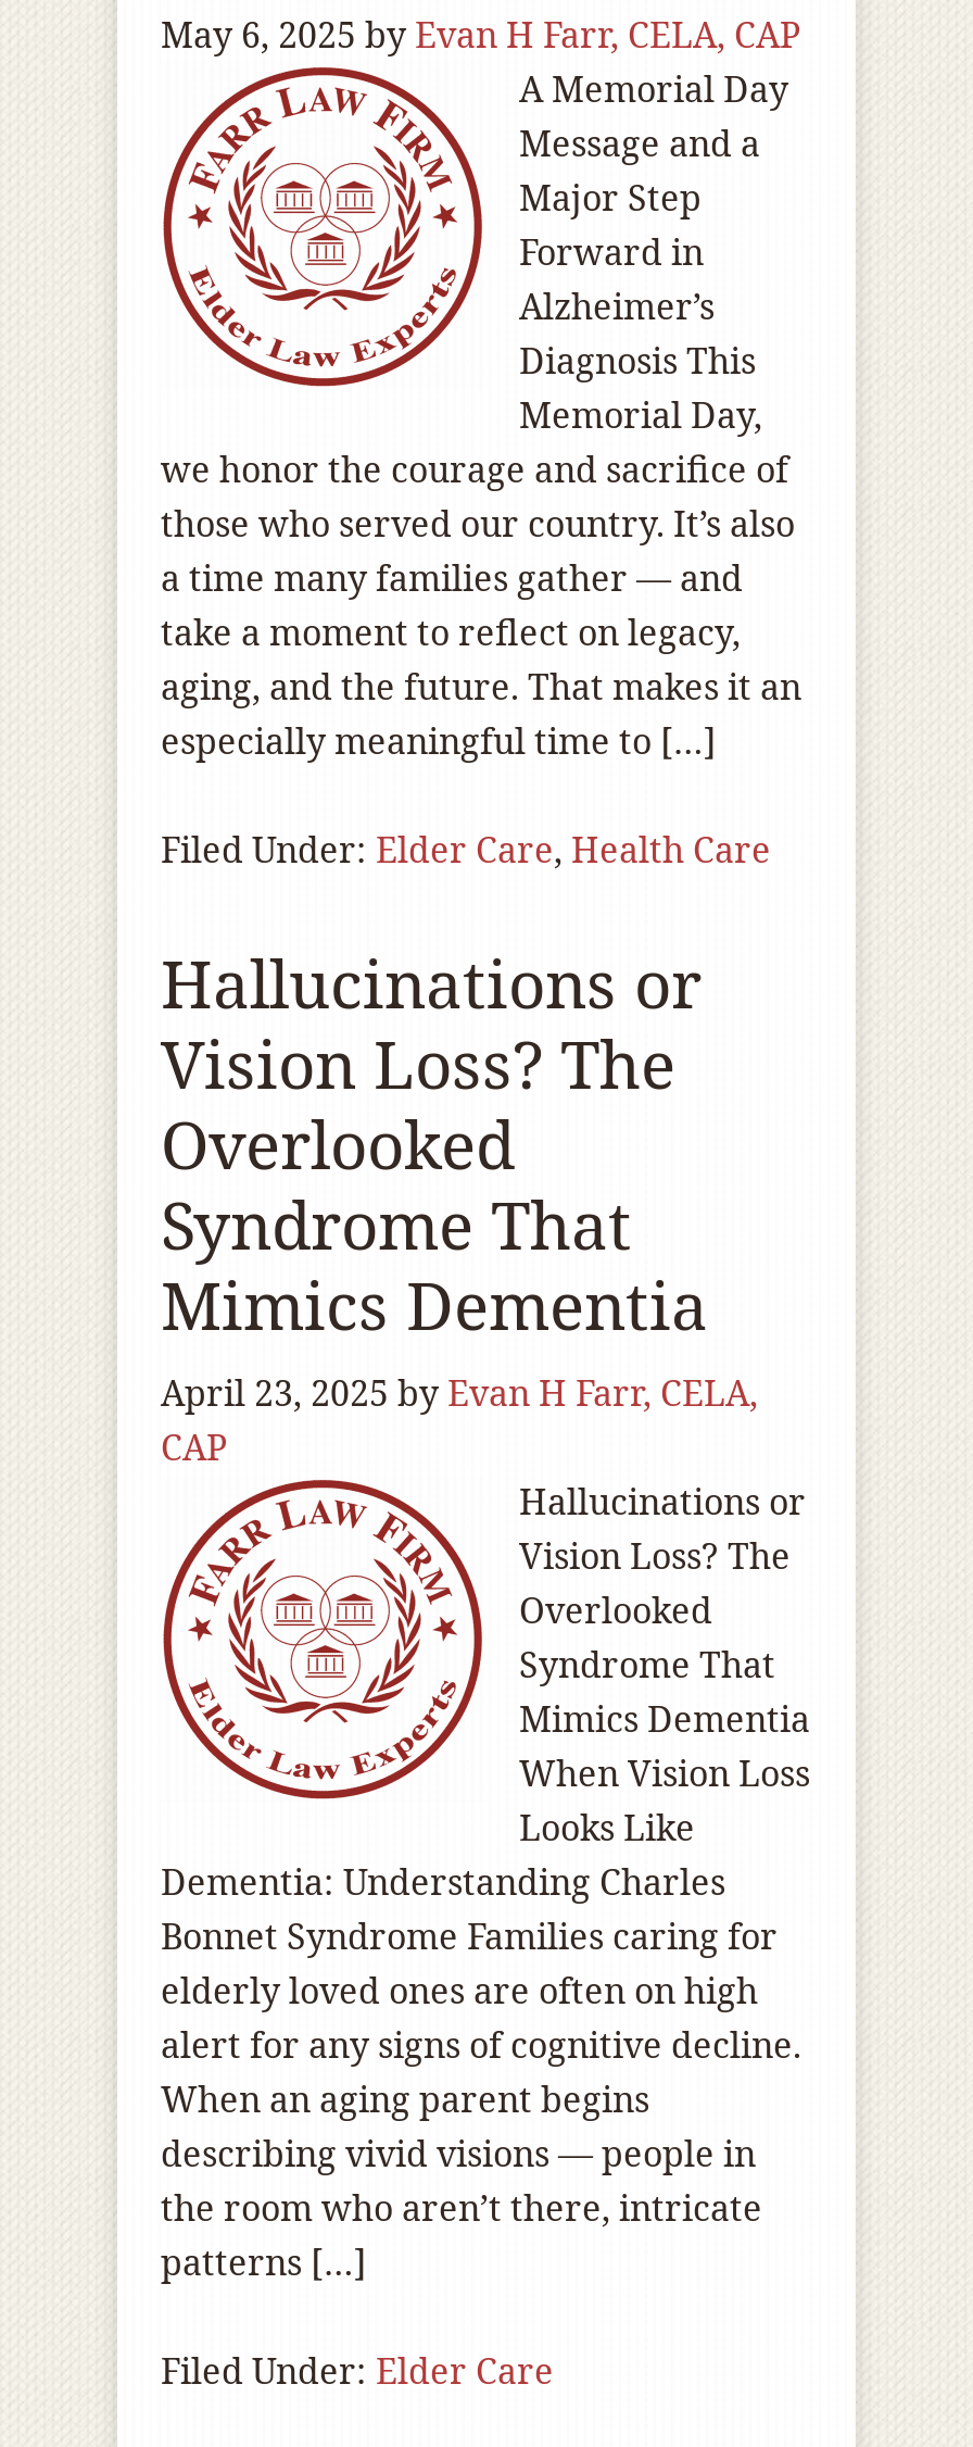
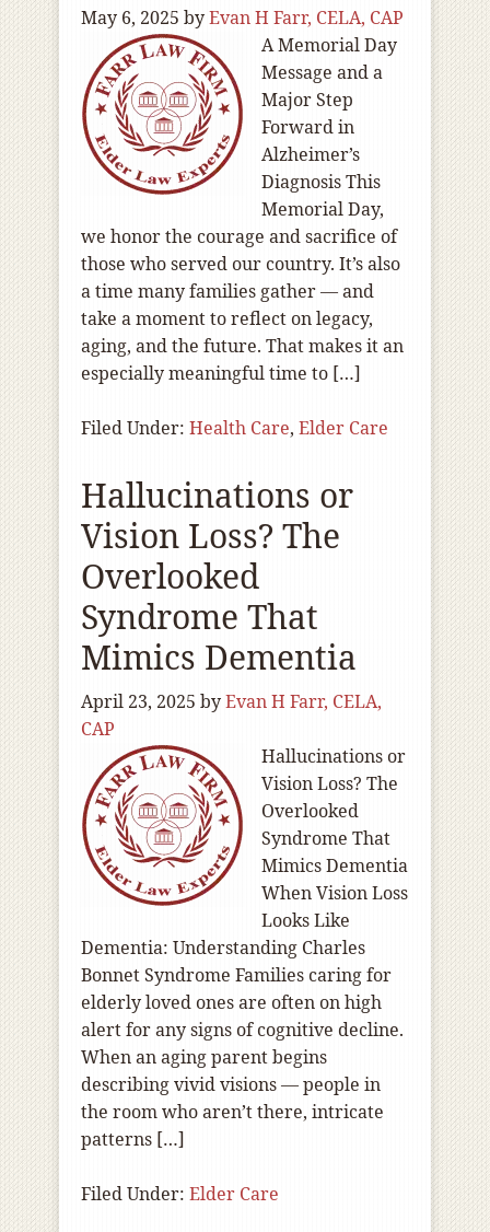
- Filed Under: Elder Care, Health Care
+ Filed Under: Health Care, Elder Care
